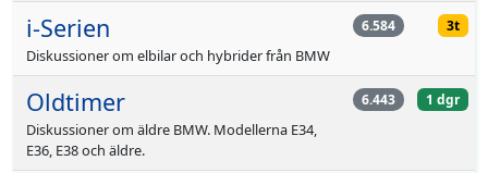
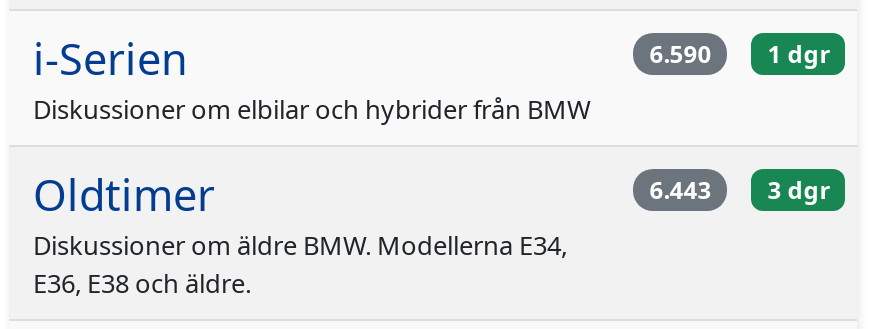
- 6.584
- 3t
+ 6.590
+ 1 dgr

- 6.443 1 dgr
+ 6.443 3 dgr
